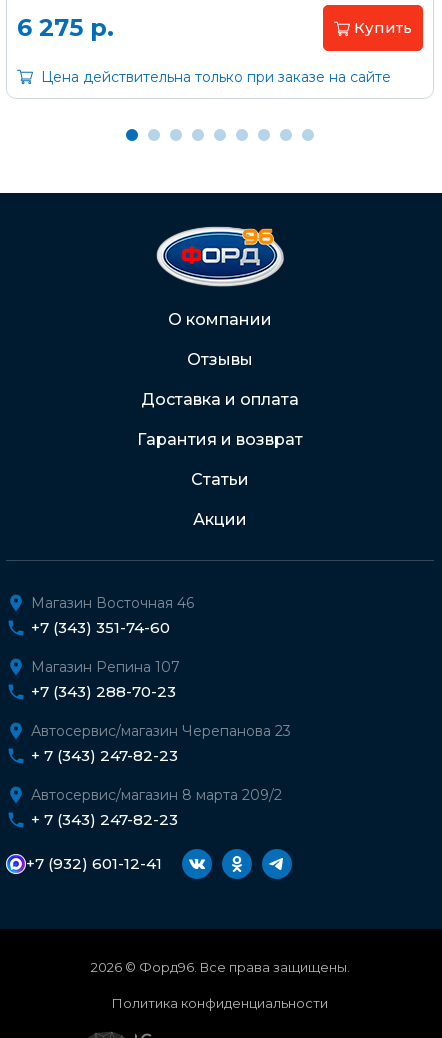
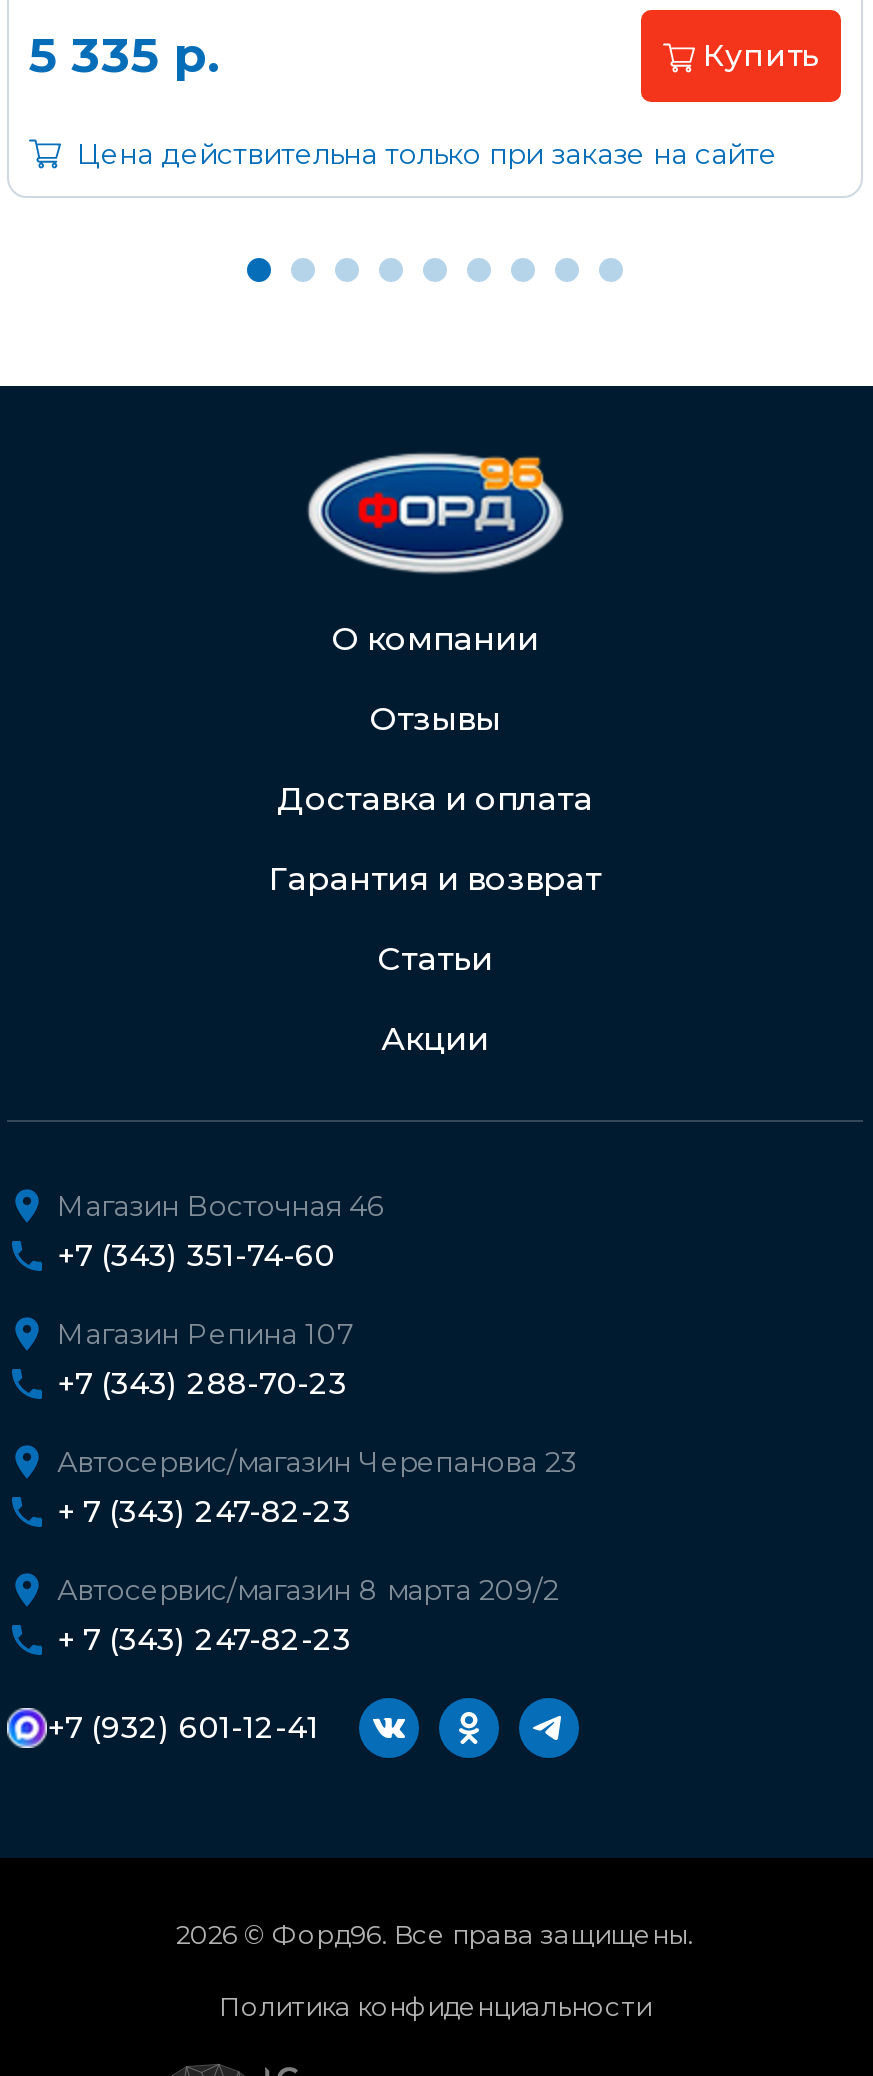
- 6 275 р.
+ 5 335 р.
